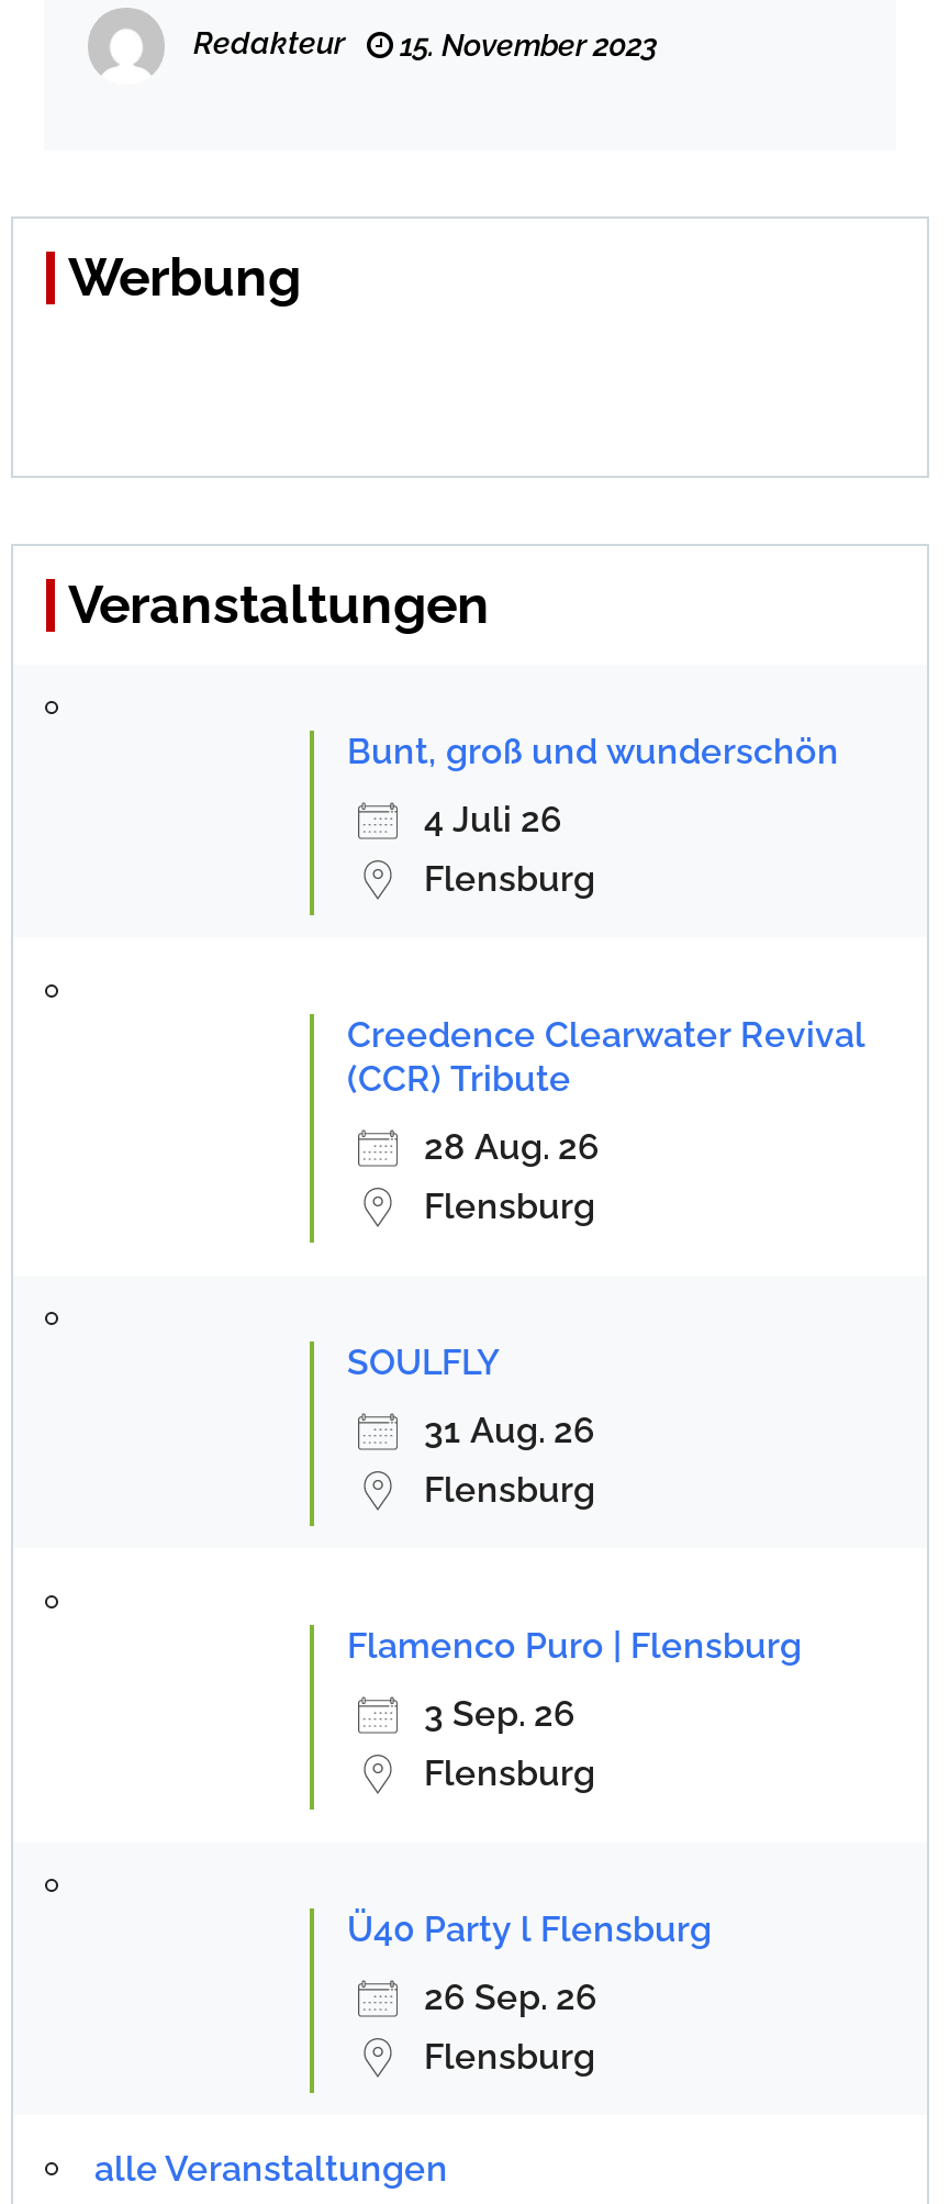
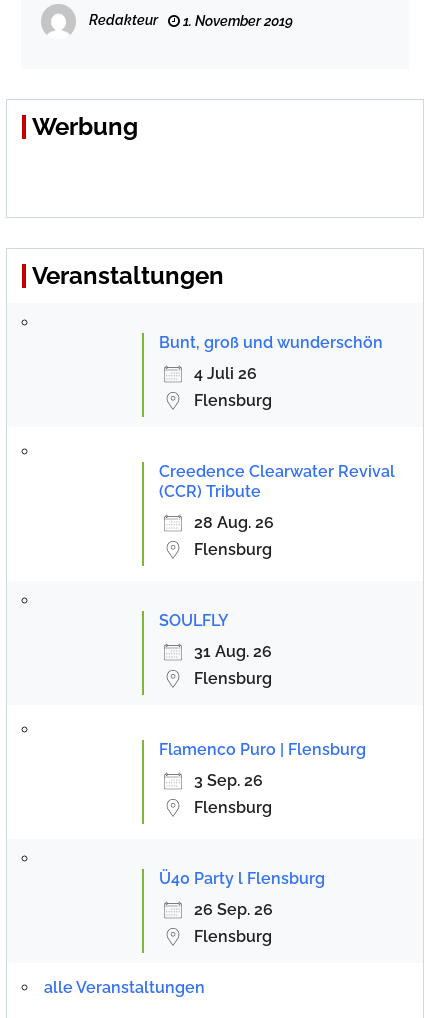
- Redakteur 15. November 2023
+ Redakteur 1. November 2019
